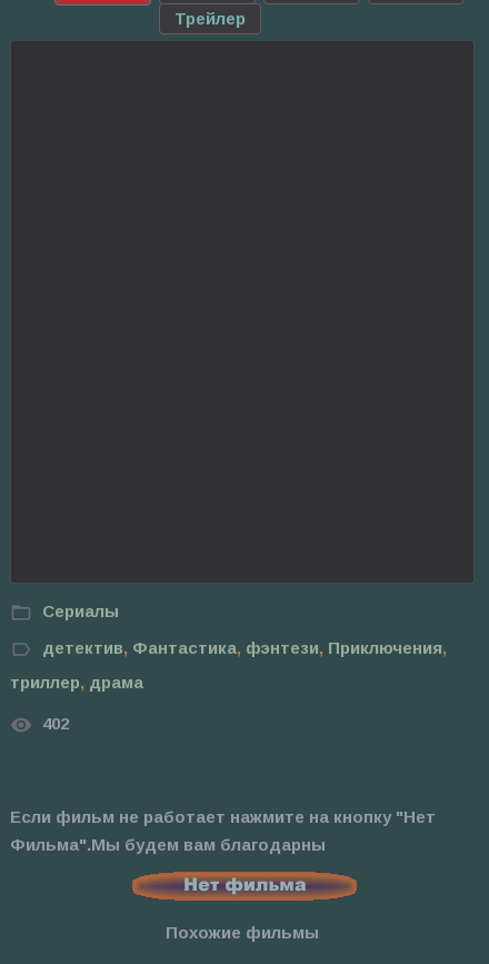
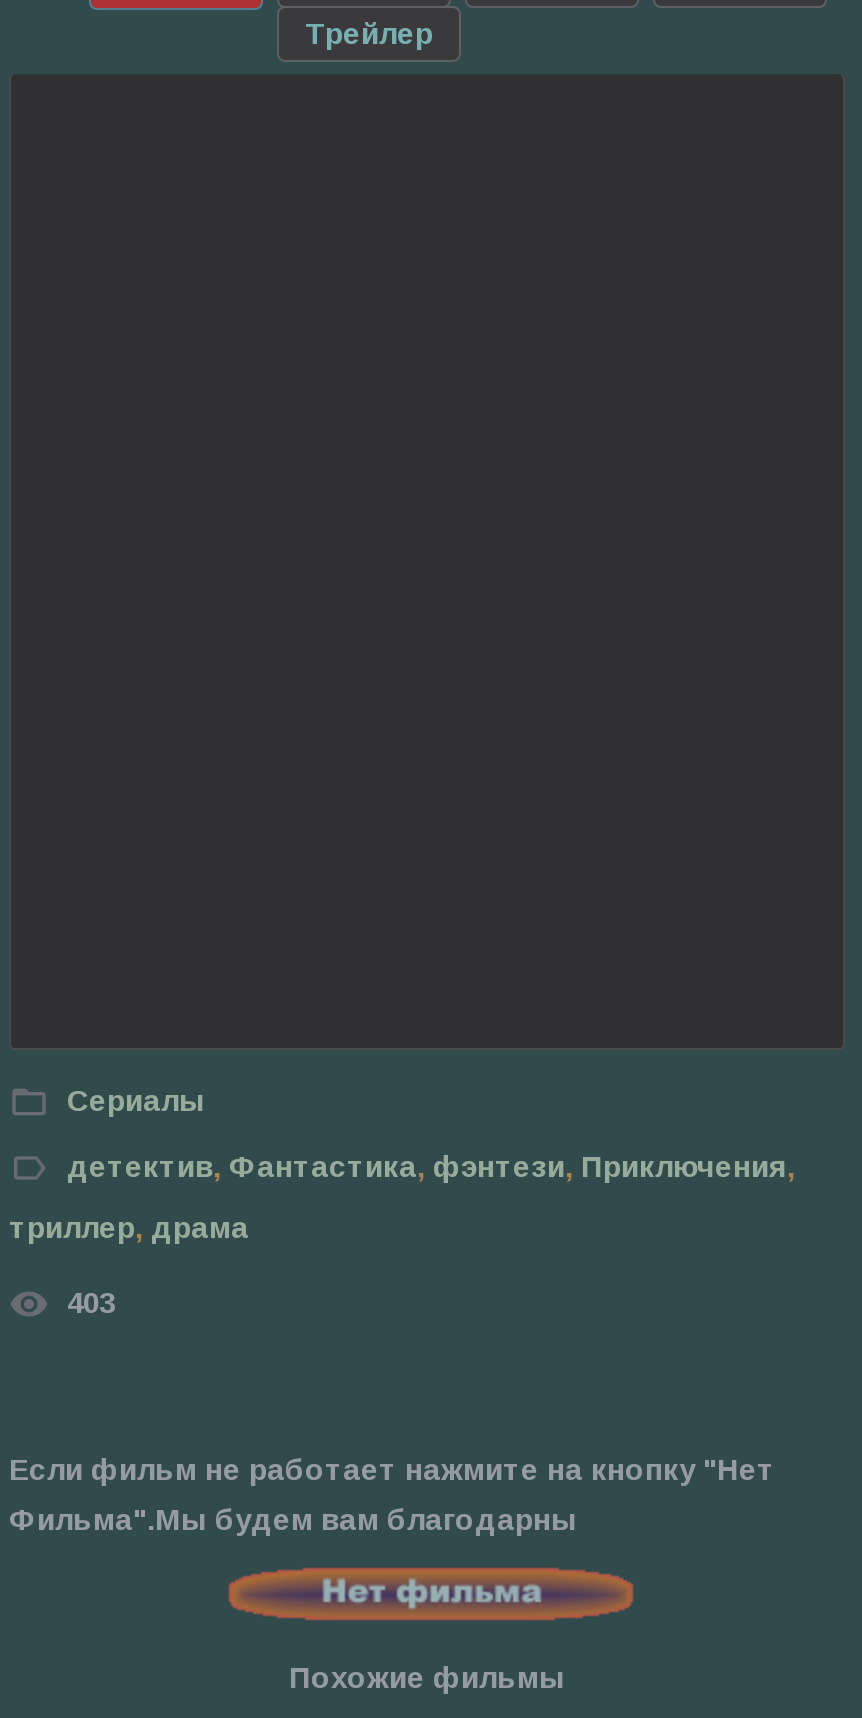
- 402
+ 403
